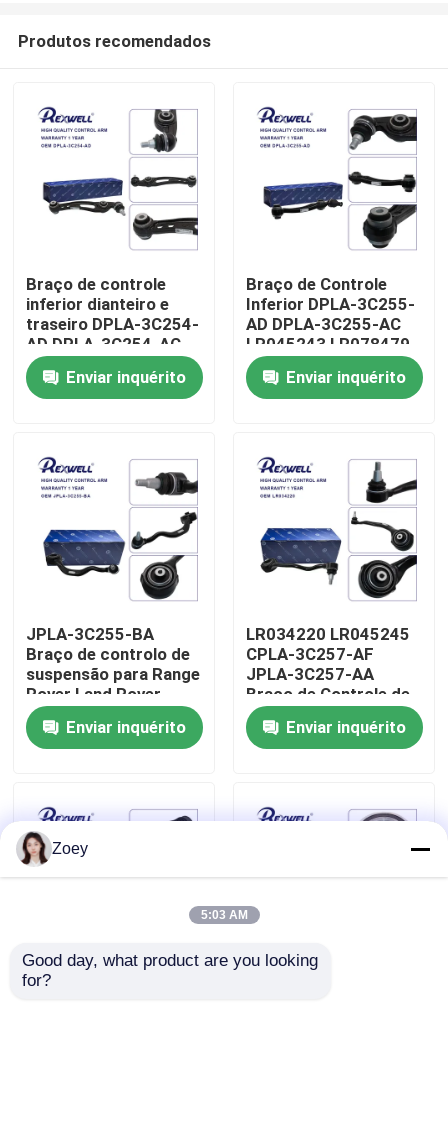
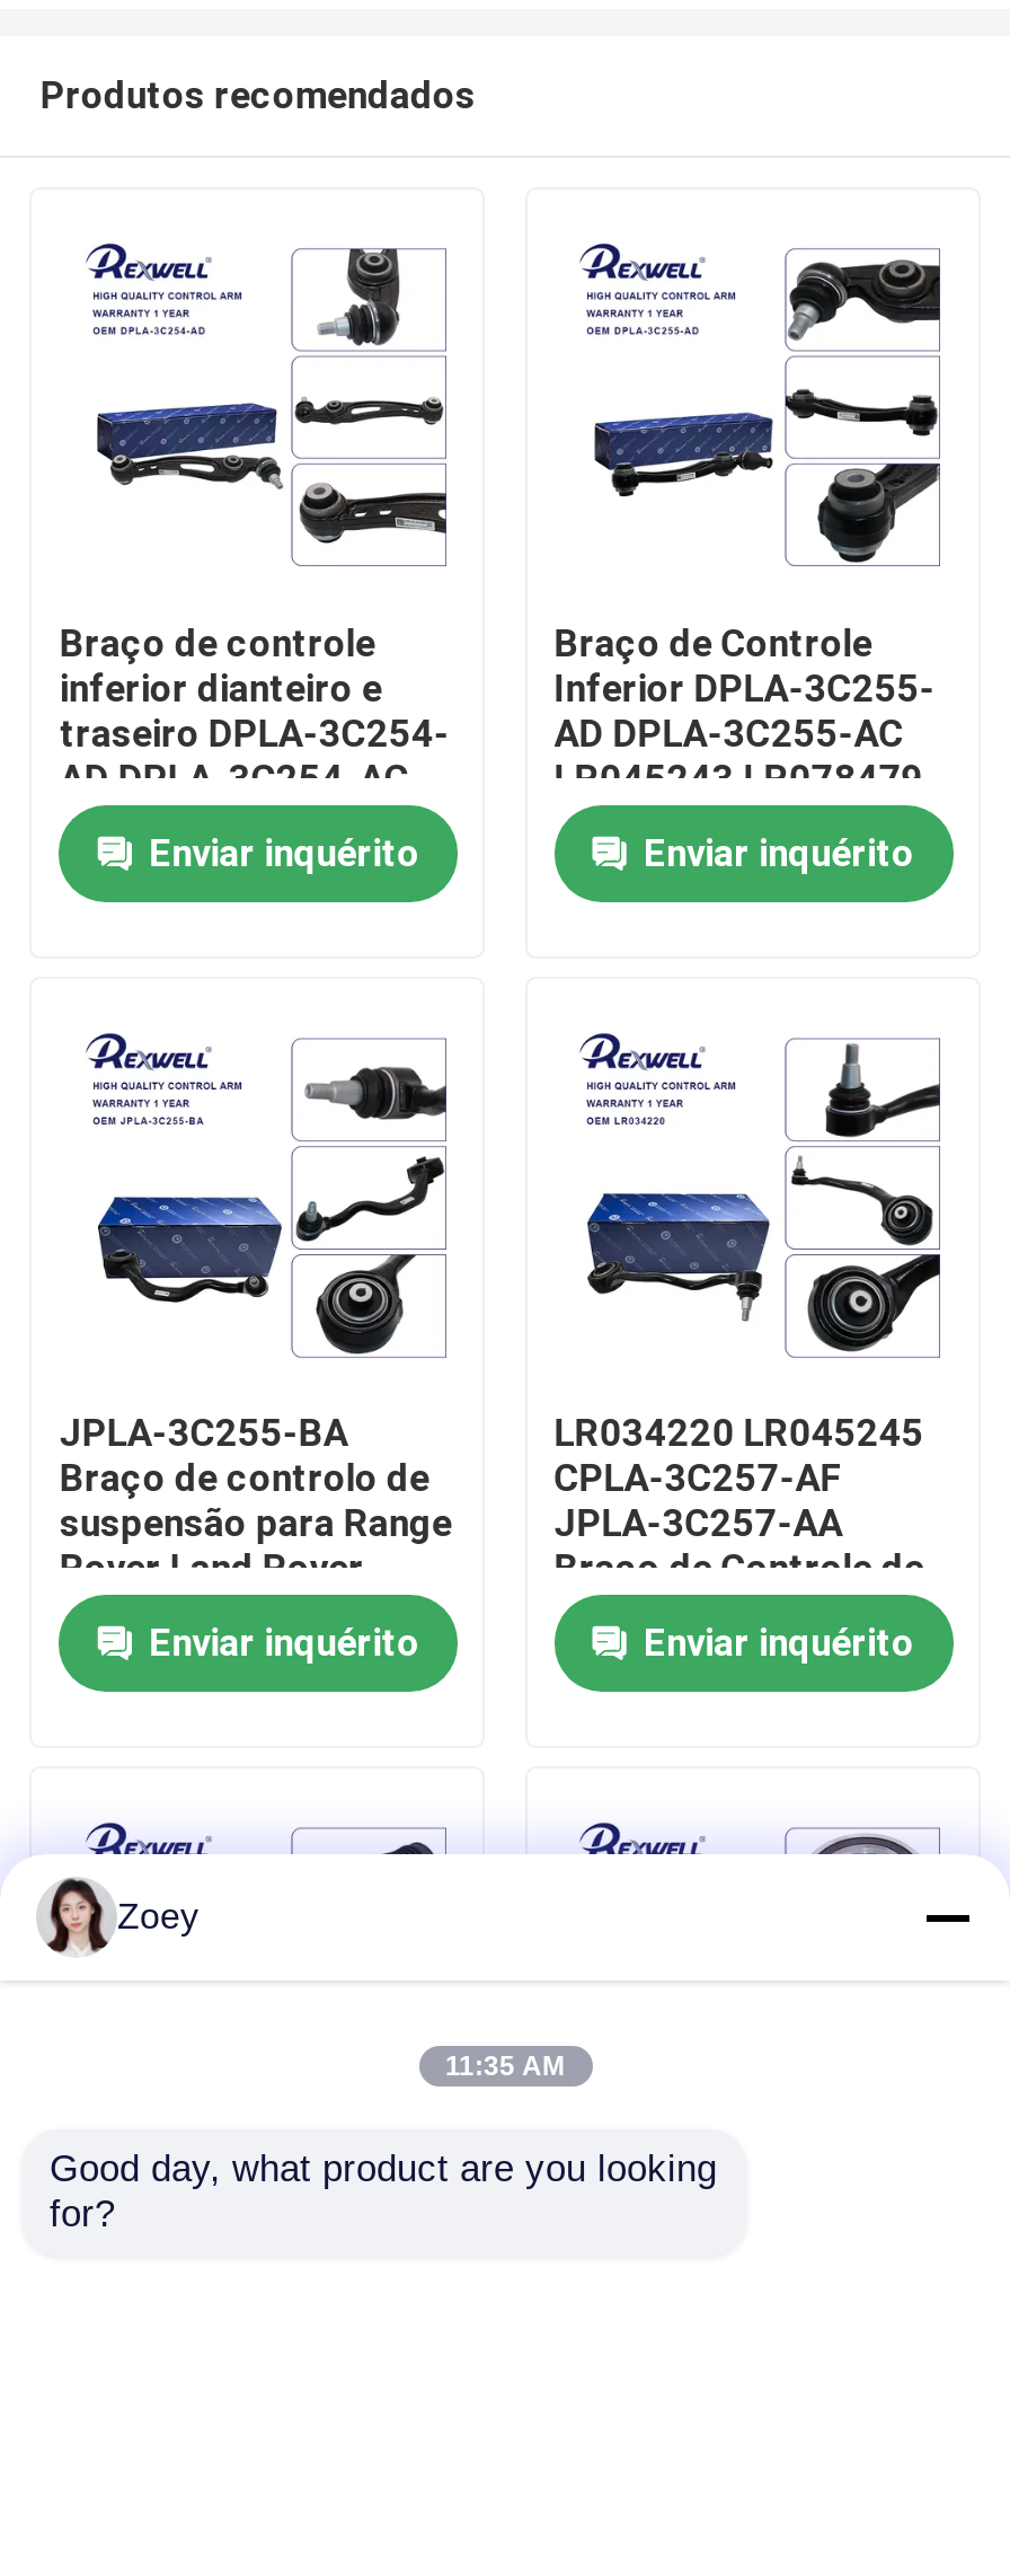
- 5:03 AM
+ 11:35 AM
